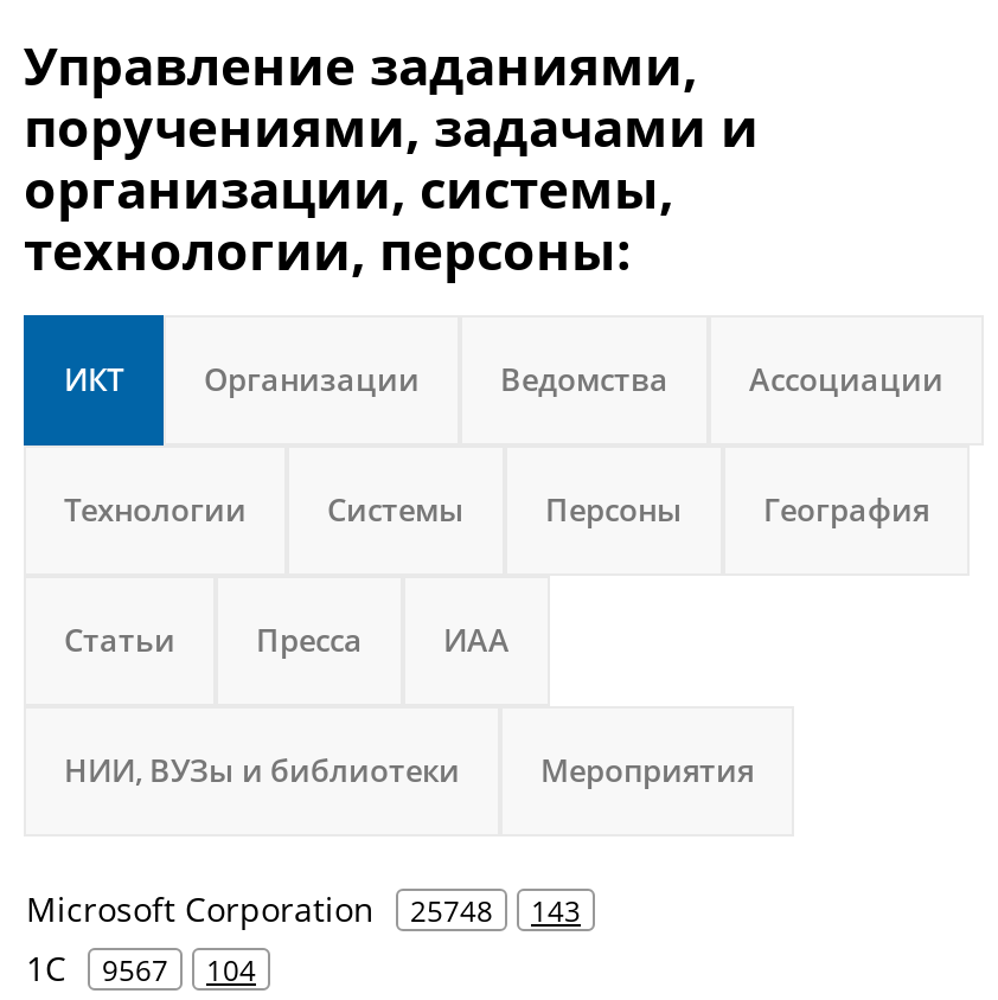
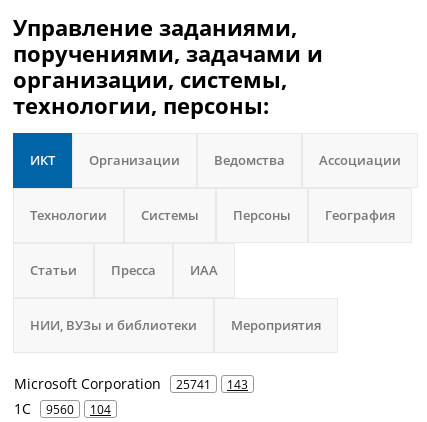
- Microsoft Corporation 25748 143
+ Microsoft Corporation 25741 143

- 1С 9567 104
+ 1С 9560 104
